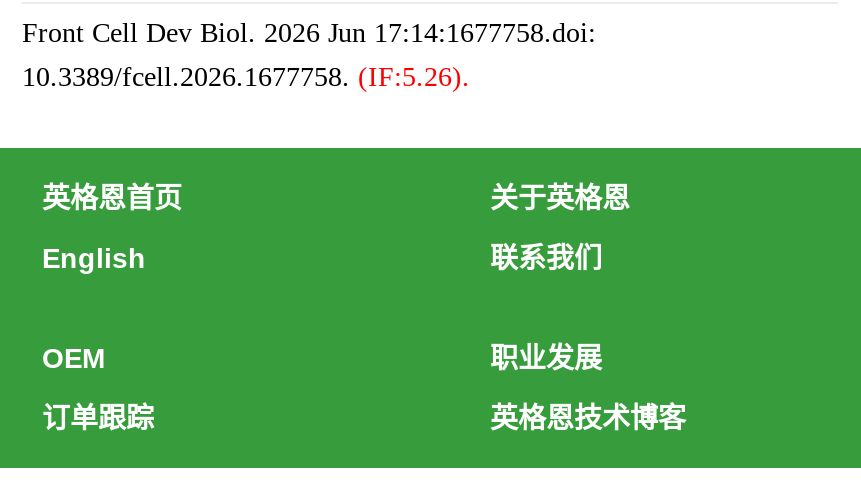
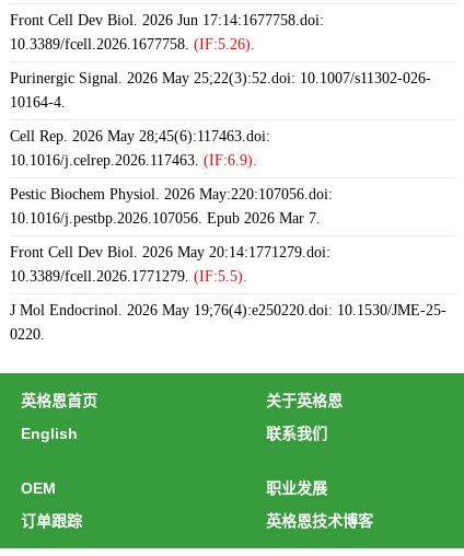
+ Purinergic Signal. 2026 May 25;22(3):52.doi: 10.1007/s11302-026-
+ 10164-4.
+ Cell Rep. 2026 May 28;45(6):117463.doi:
+ 10.1016/j.celrep.2026.117463. (IF:6.9).
+ Pestic Biochem Physiol. 2026 May:220:107056.doi:
+ 10.1016/j.pestbp.2026.107056. Epub 2026 Mar 7.
+ Front Cell Dev Biol. 2026 May 20:14:1771279.doi:
+ 10.3389/fcell.2026.1771279. (IF:5.5).
+ J Mol Endocrinol. 2026 May 19;76(4):e250220.doi: 10.1530/JME-25-
+ 0220.
